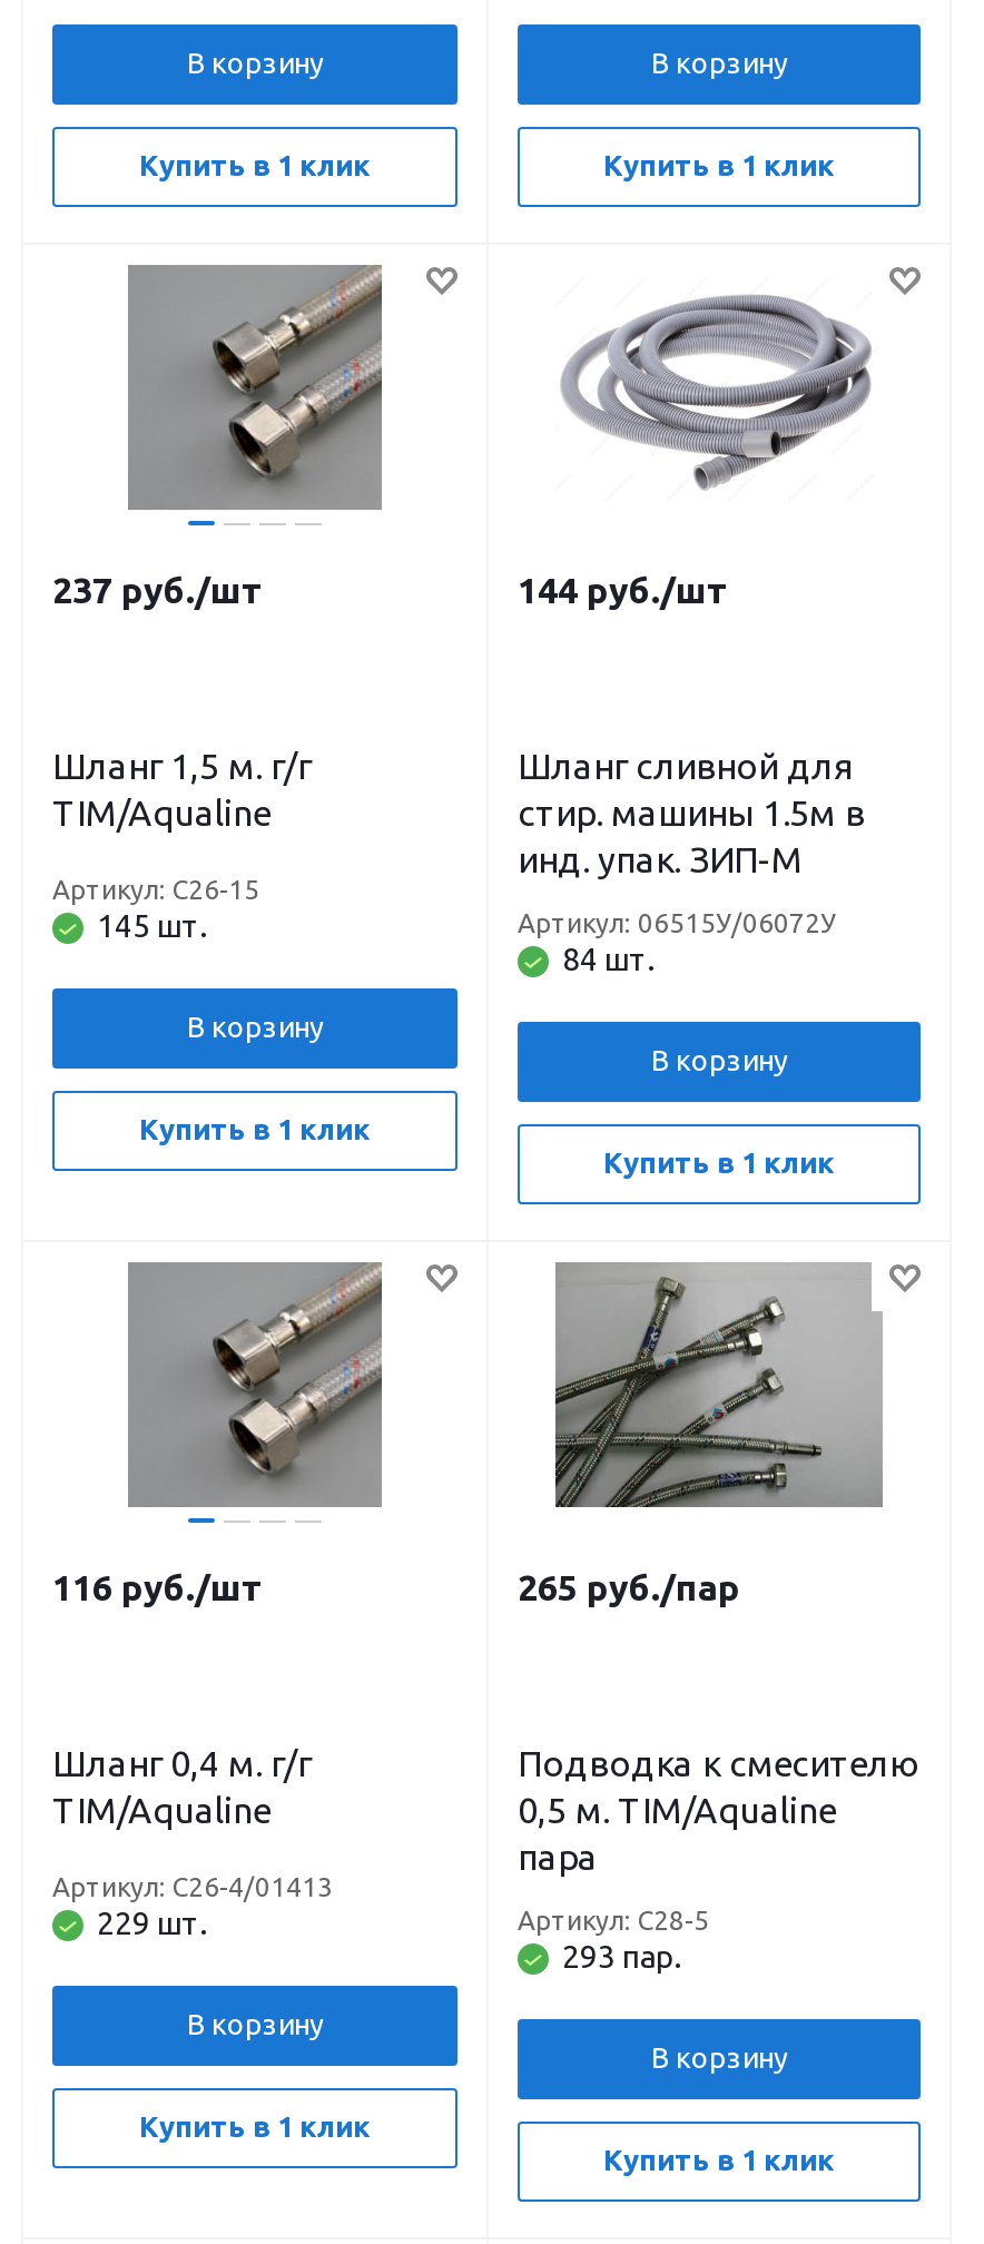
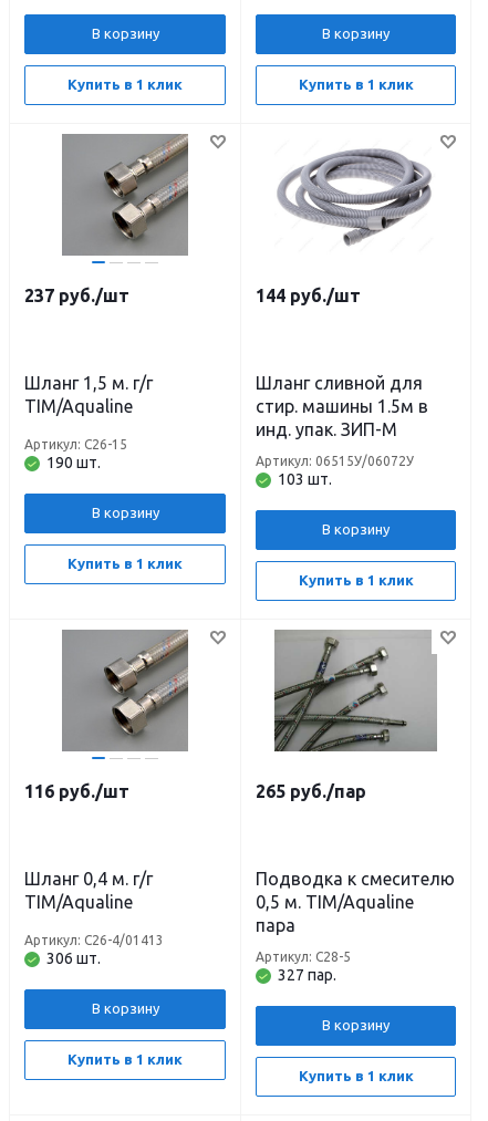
- 145 шт.
+ 190 шт.

- 84 шт.
+ 103 шт.

- 229 шт.
+ 306 шт.

- 293 пар.
+ 327 пар.
